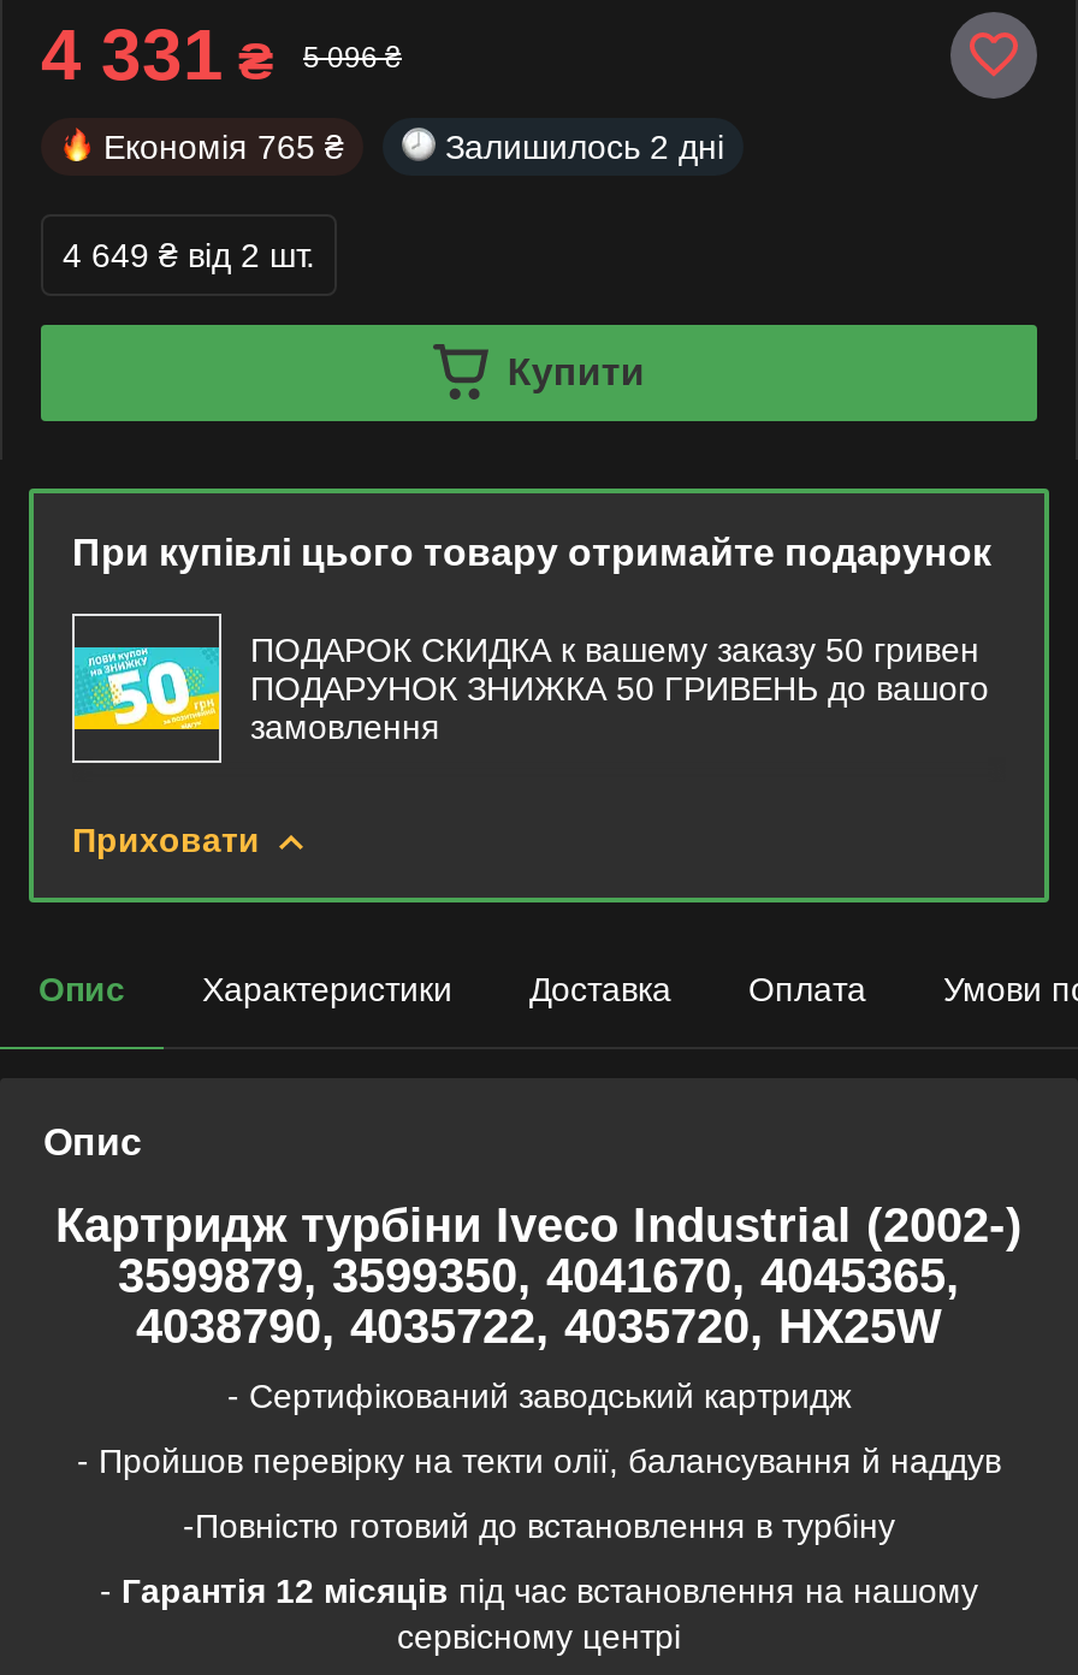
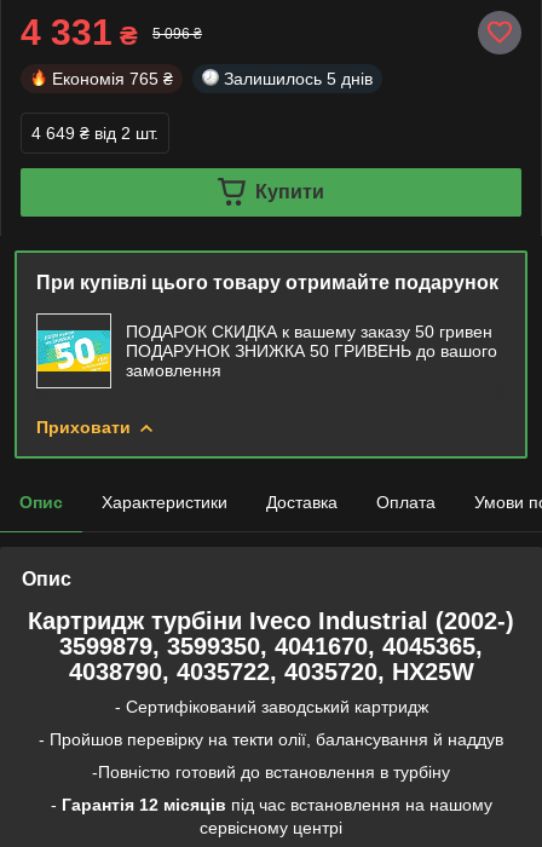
- Залишилось 2 дні
+ Залишилось 5 днів
